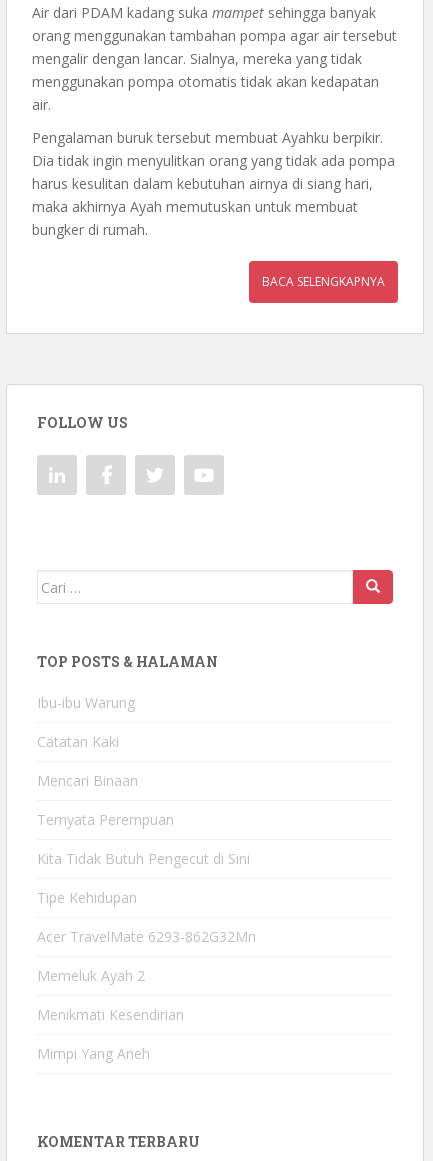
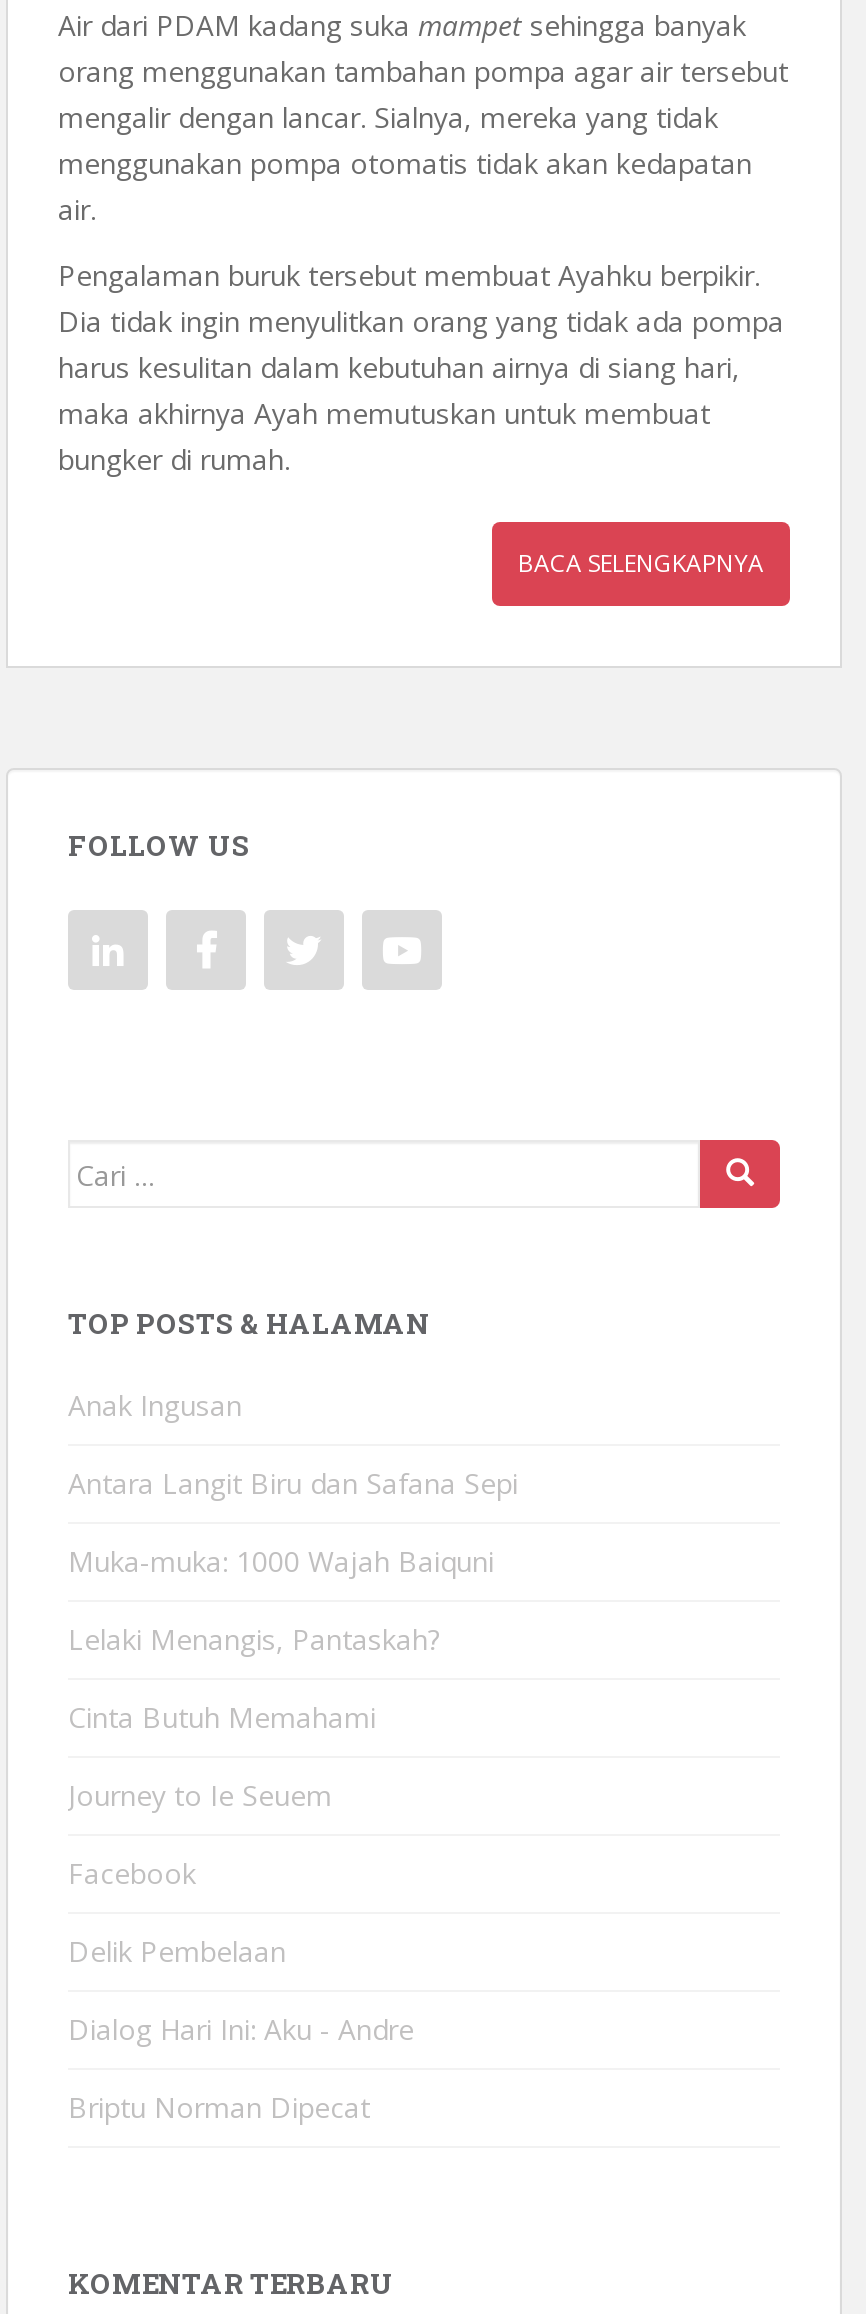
- Ibu-ibu Warung
+ Anak Ingusan

- Catatan Kaki
+ Antara Langit Biru dan Safana Sepi

- Mencari Binaan
+ Muka-muka: 1000 Wajah Baiquni

- Ternyata Perempuan
+ Lelaki Menangis, Pantaskah?

- Kita Tidak Butuh Pengecut di Sini
+ Cinta Butuh Memahami

- Tipe Kehidupan
+ Journey to Ie Seuem

- Acer TravelMate 6293-862G32Mn
+ Facebook

- Memeluk Ayah 2
+ Delik Pembelaan

- Menikmati Kesendirian
+ Dialog Hari Ini: Aku - Andre

- Mimpi Yang Aneh
+ Briptu Norman Dipecat
